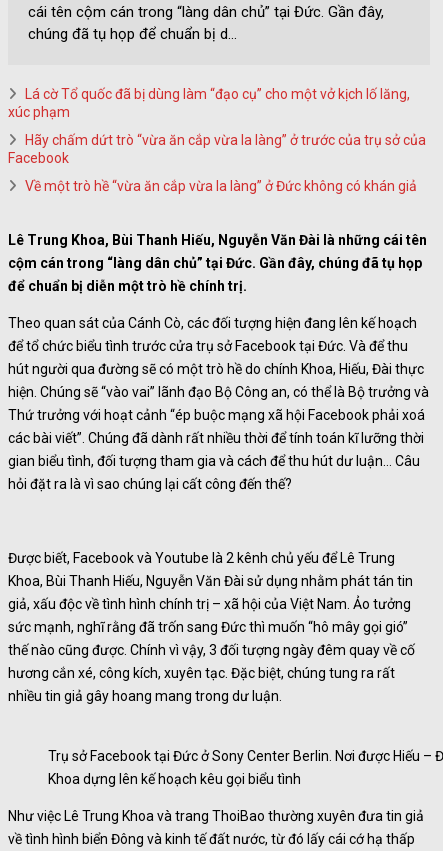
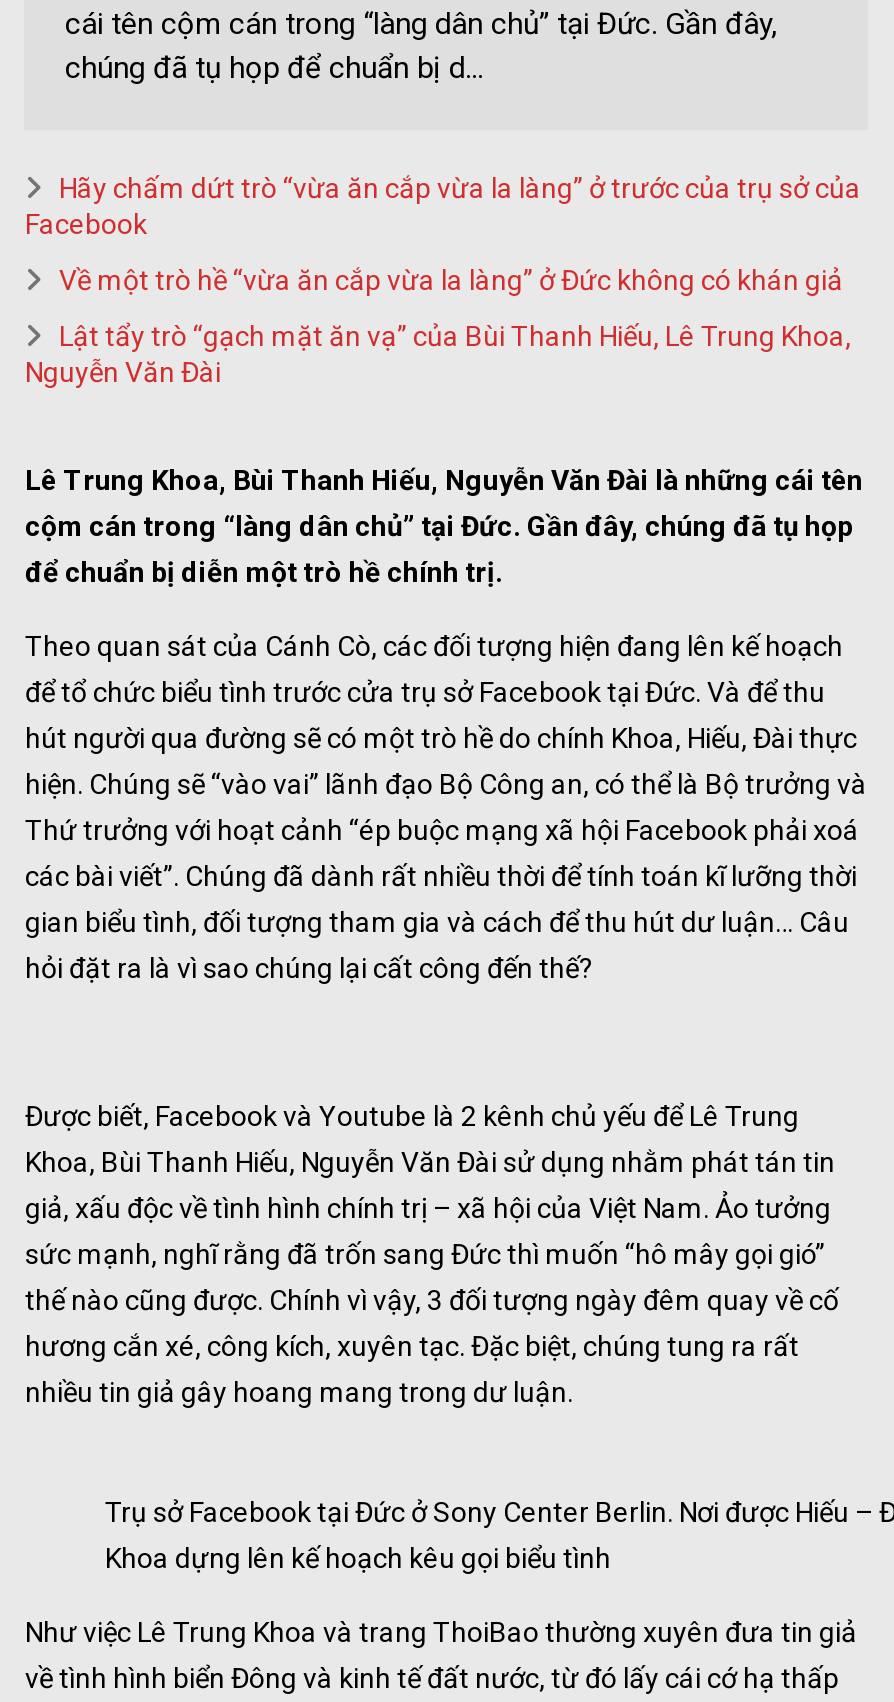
- Lá cờ Tổ quốc đã bị dùng làm “đạo cụ” cho một vở kịch lố lăng,
- xúc phạm

moved up: Hãy chấm dứt trò “vừa ăn cắp vừa la làng” ở trước của trụ sở của | Facebook | Về một trò hề “vừa ăn cắp vừa la làng” ở Đức không có khán giả

+ Lật tẩy trò “gạch mặt ăn vạ” của Bùi Thanh Hiếu, Lê Trung Khoa,
+ Nguyễn Văn Đài
